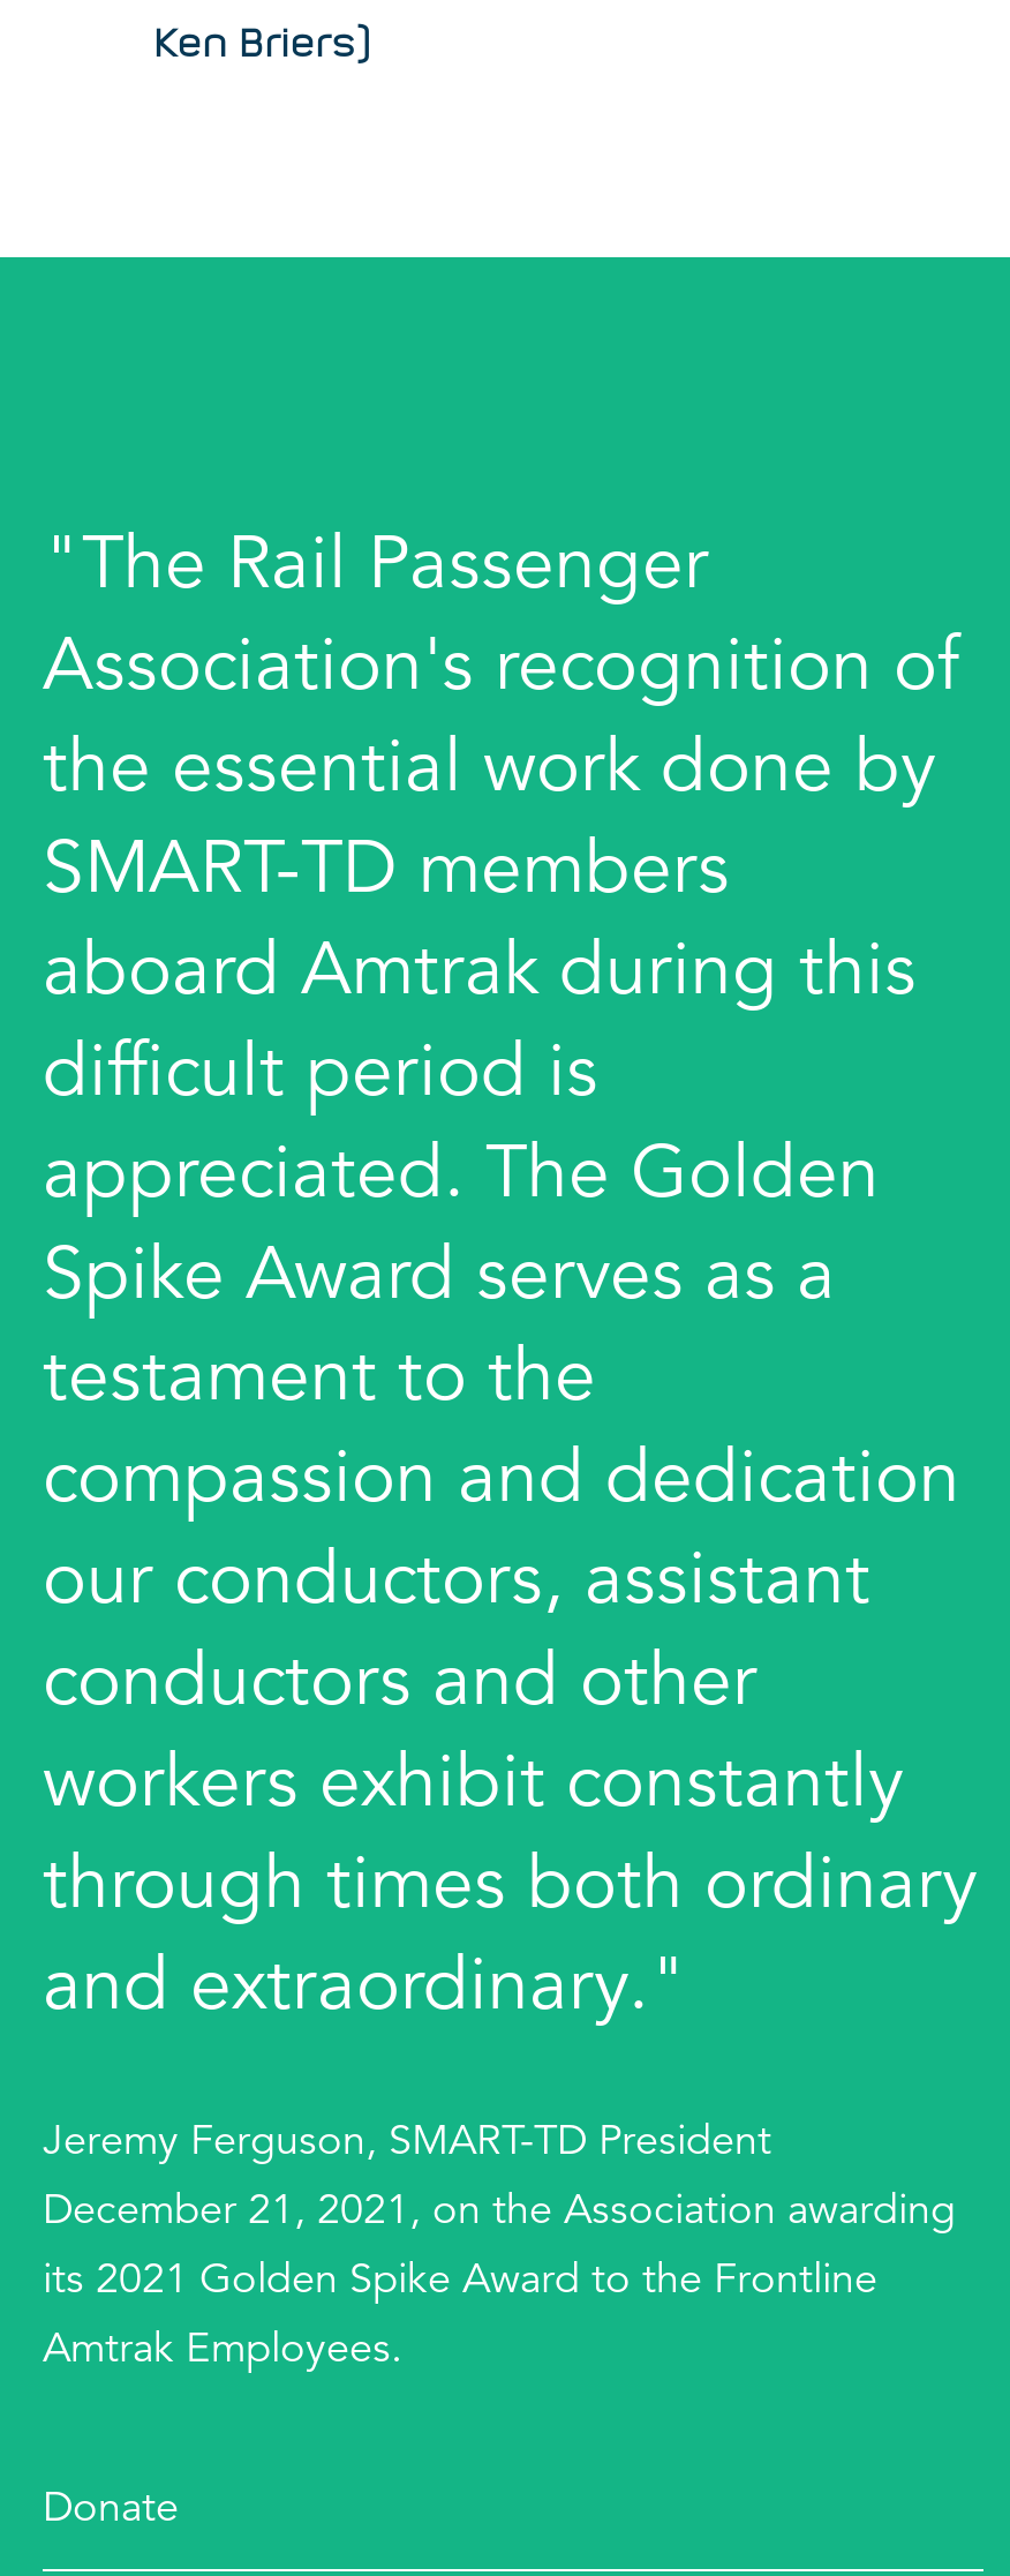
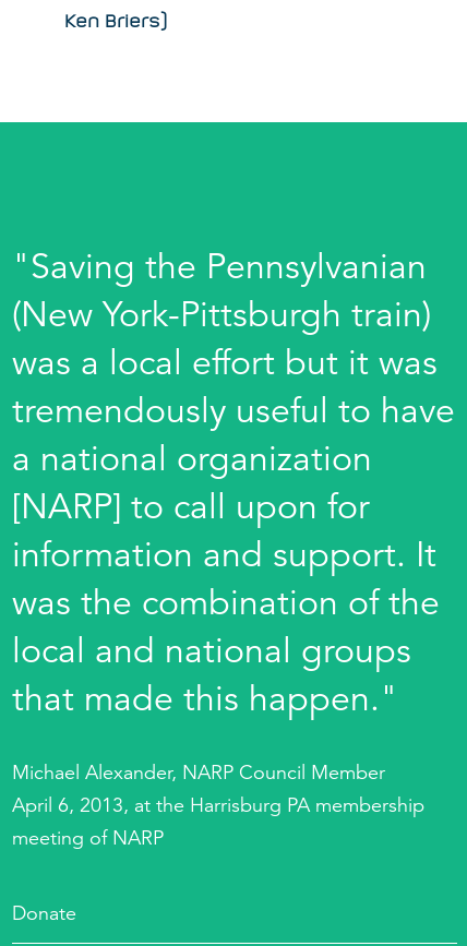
- "The Rail Passenger
- Association's recognition of
- the essential work done by
- SMART-TD members
- aboard Amtrak during this
- difficult period is
- appreciated. The Golden
- Spike Award serves as a
- testament to the
- compassion and dedication
- our conductors, assistant
- conductors and other
- workers exhibit constantly
- through times both ordinary
- and extraordinary."
+ "Saving the Pennsylvanian
+ (New York-Pittsburgh train)
+ was a local effort but it was
+ tremendously useful to have
+ a national organization
+ [NARP] to call upon for
+ information and support. It
+ was the combination of the
+ local and national groups
+ that made this happen."

- Jeremy Ferguson, SMART-TD President
- December 21, 2021, on the Association awarding
- its 2021 Golden Spike Award to the Frontline
- Amtrak Employees.
+ Michael Alexander, NARP Council Member
+ April 6, 2013, at the Harrisburg PA membership
+ meeting of NARP
